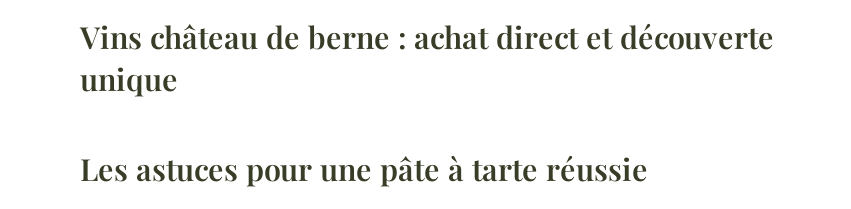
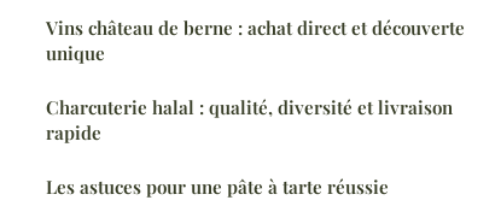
+ Charcuterie halal : qualité, diversité et livraison
+ rapide
